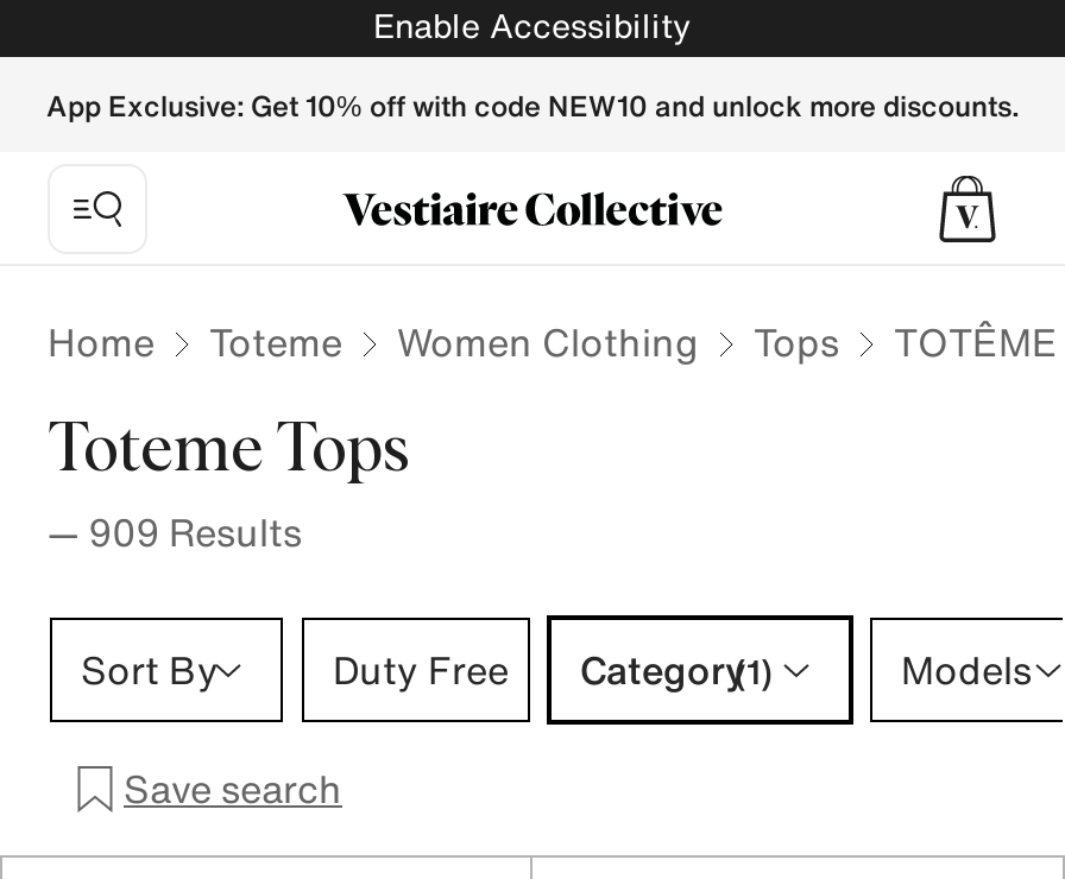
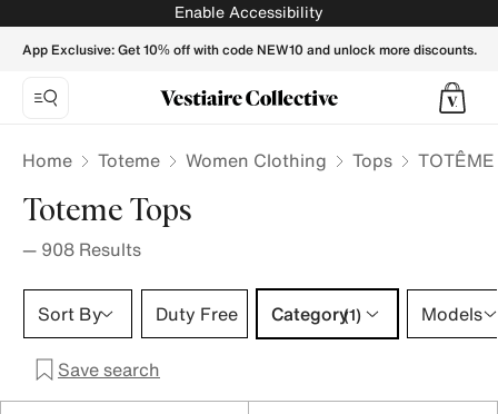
- — 909 Results
+ — 908 Results
